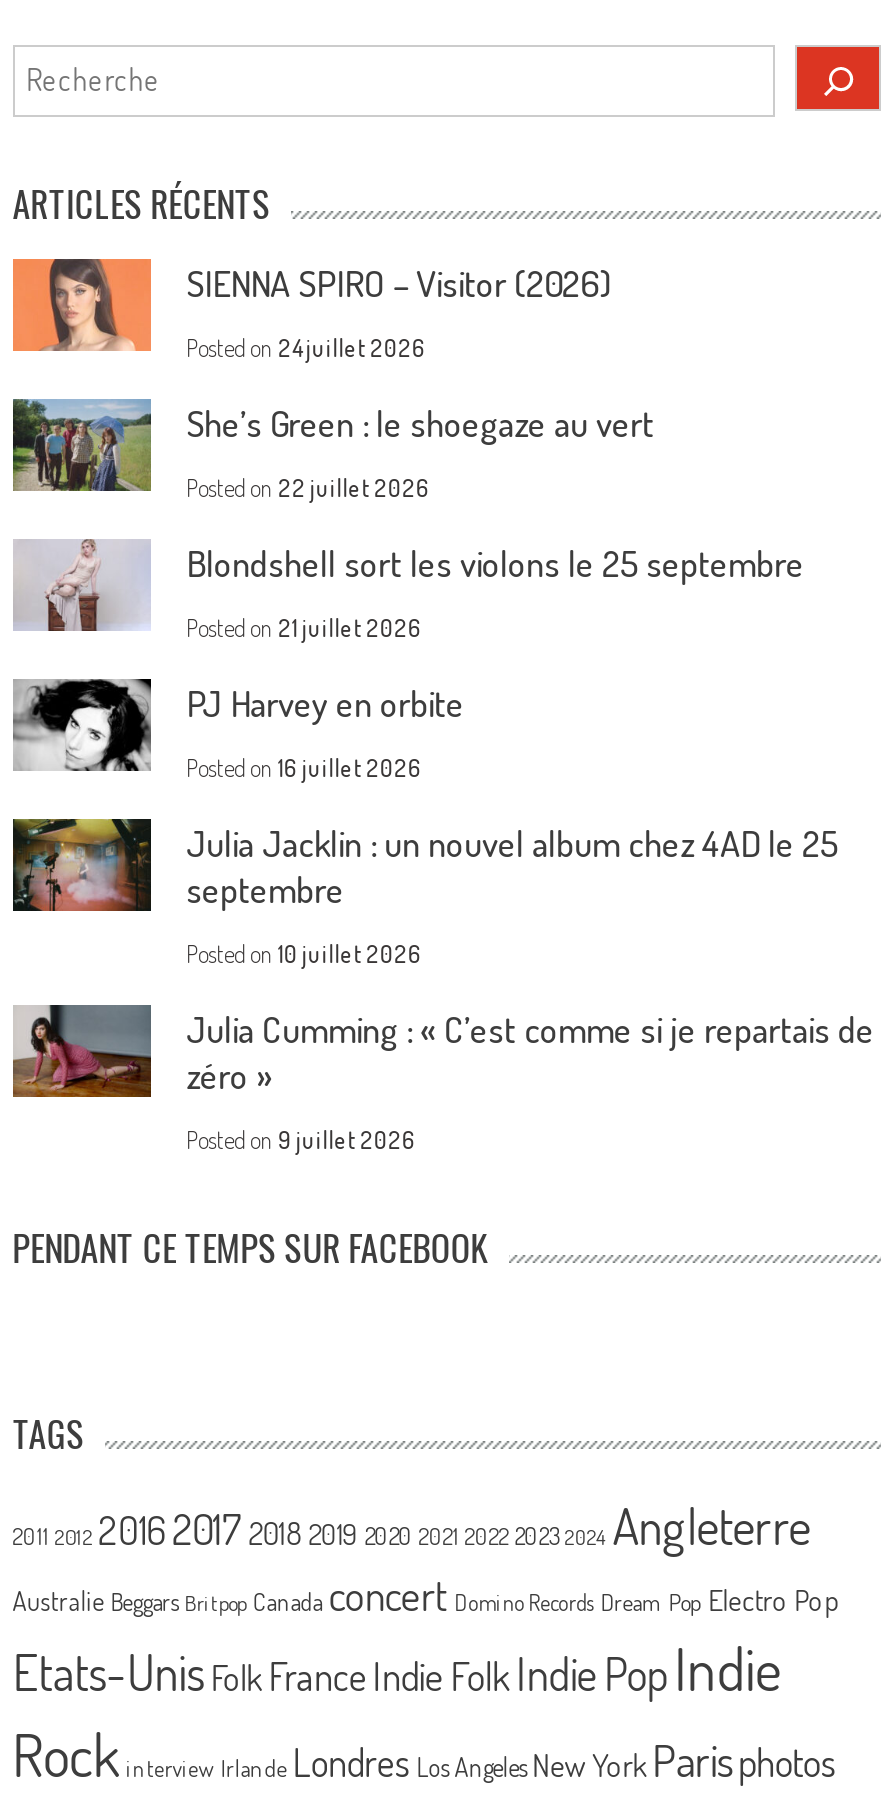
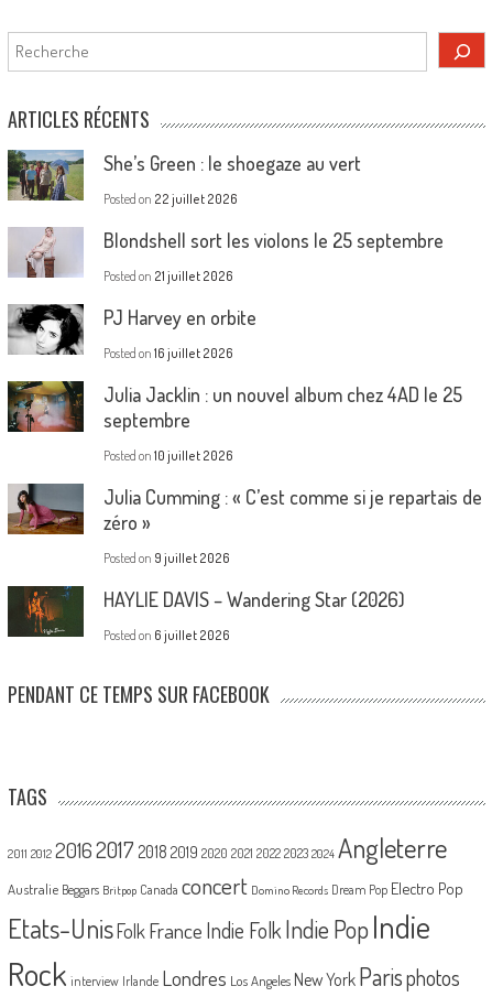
- [image]
- SIENNA SPIRO – Visitor (2026)
- Posted on 24 juillet 2026

moved up: [image] | She’s Green : le shoegaze au vert | Posted on 22 juillet 2026 | ... | zéro » | Posted on 9 juillet 2026

+ [image]
+ HAYLIE DAVIS – Wandering Star (2026)
+ Posted on 6 juillet 2026
